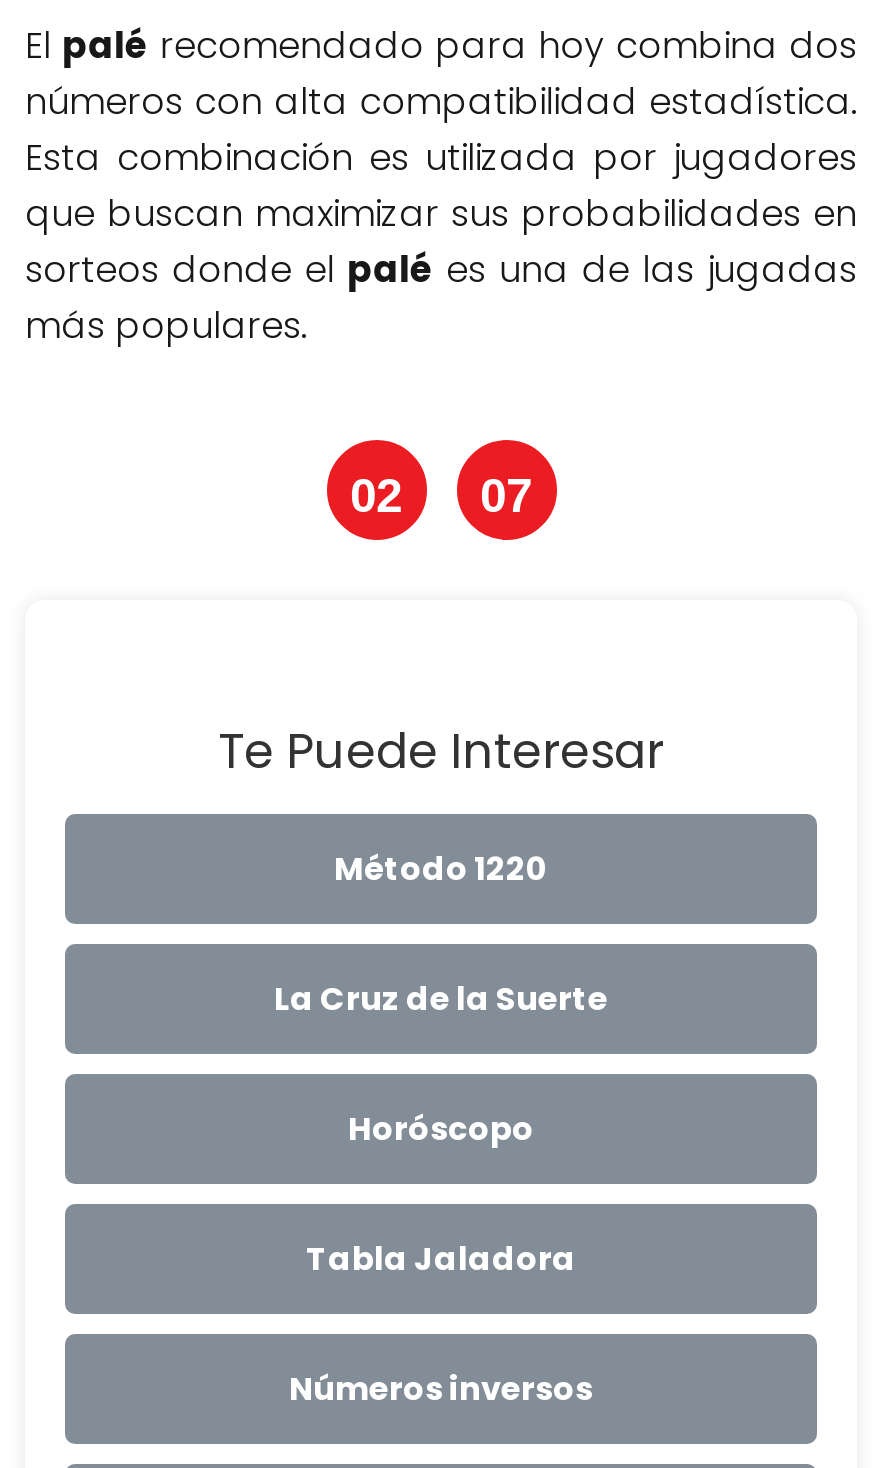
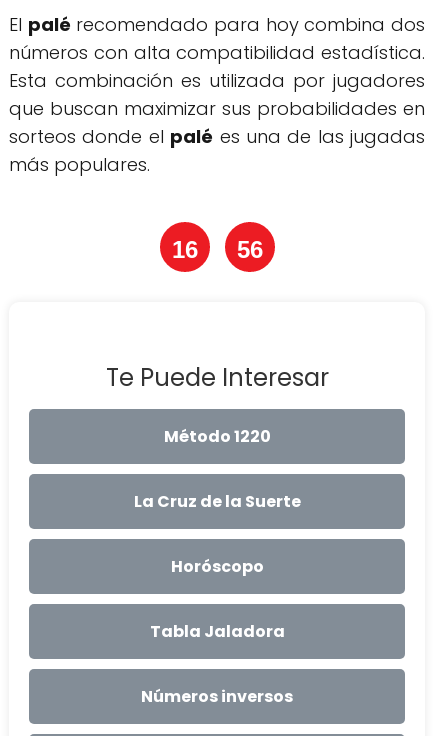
- 02
+ 16

- 07
+ 56
